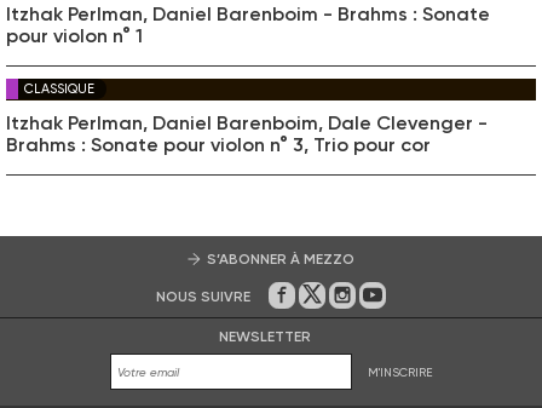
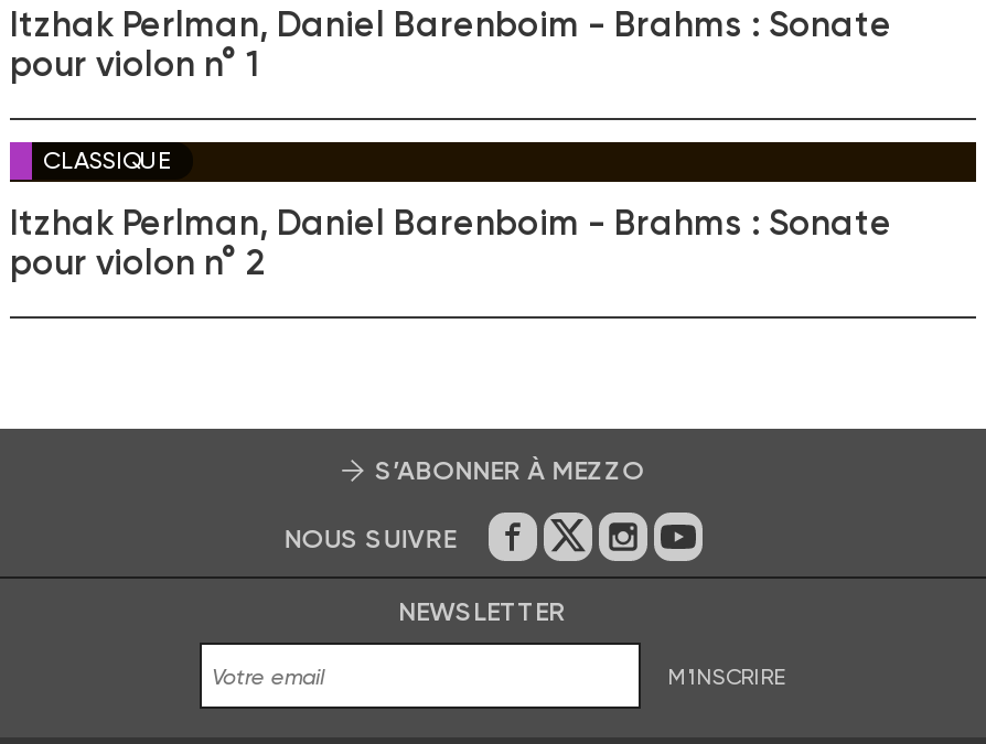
- Itzhak Perlman, Daniel Barenboim, Dale Clevenger -
- Brahms : Sonate pour violon n° 3, Trio pour cor
+ Itzhak Perlman, Daniel Barenboim - Brahms : Sonate
+ pour violon n° 2
